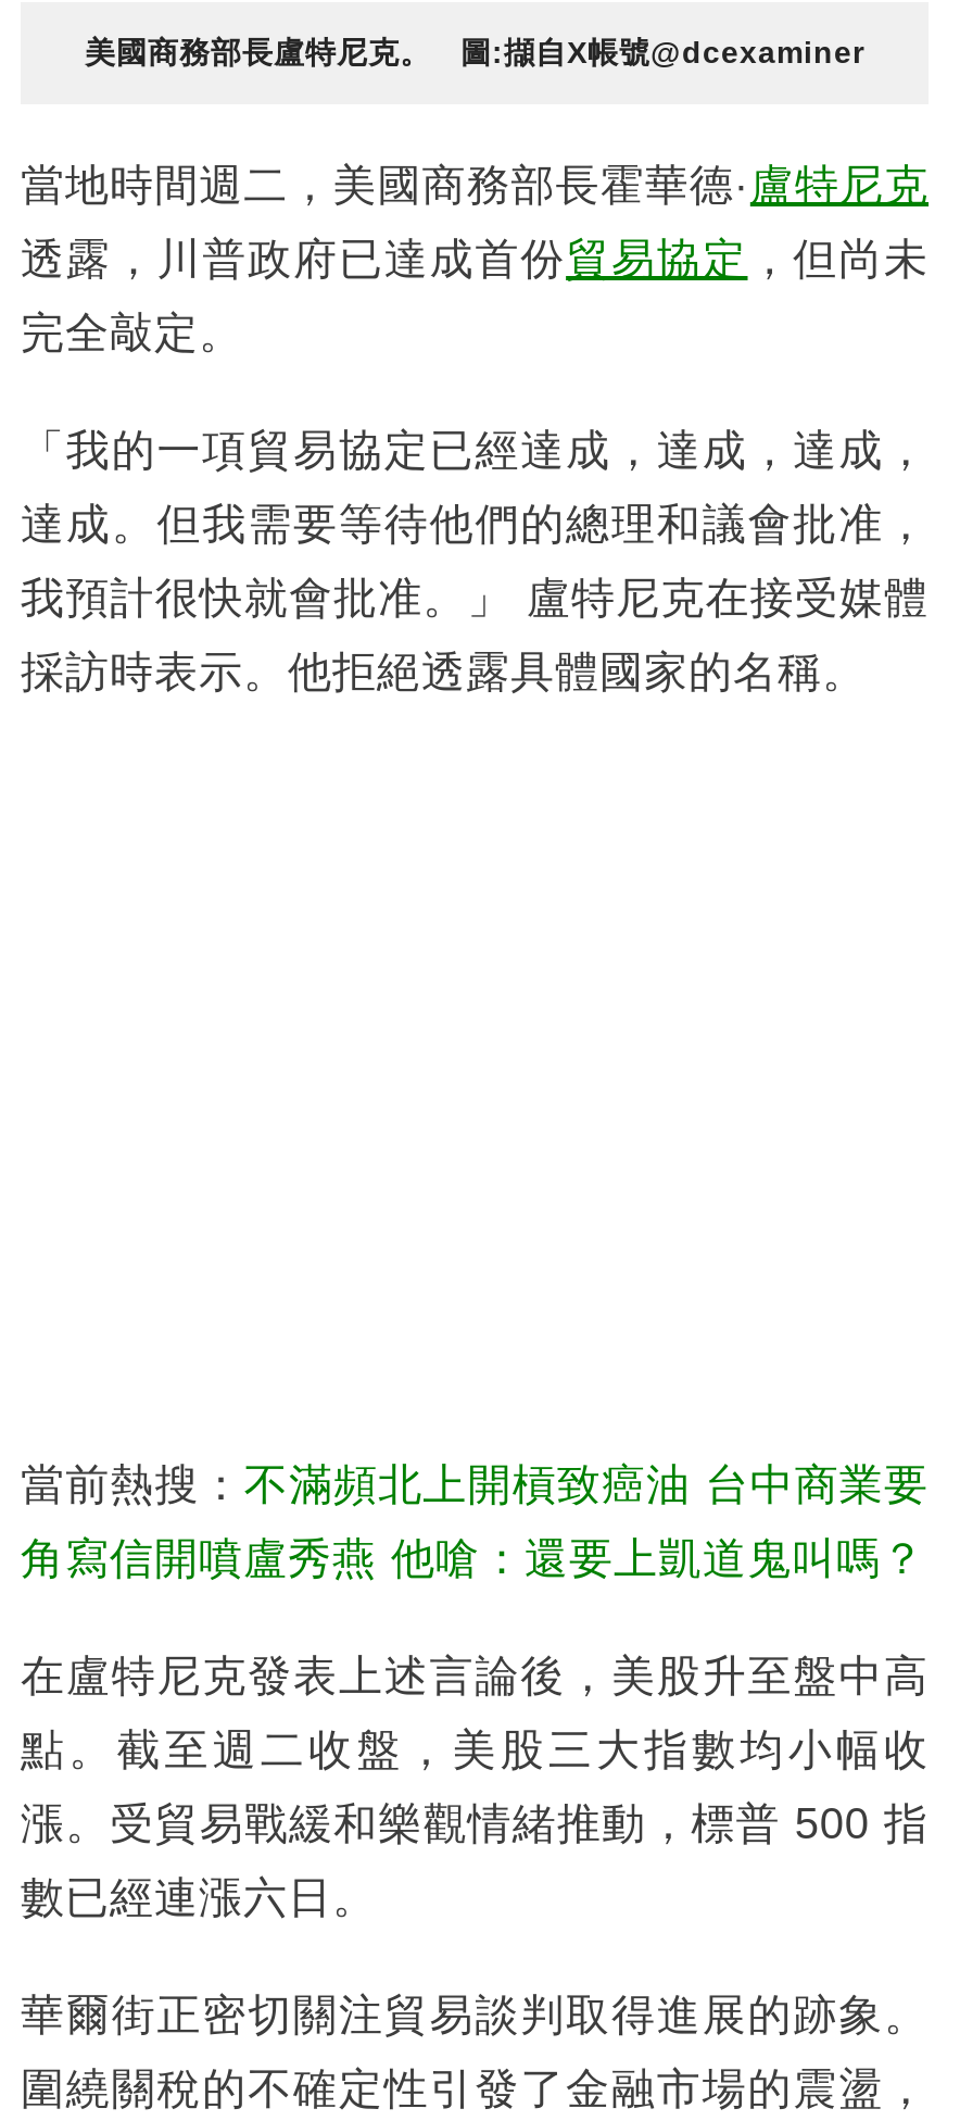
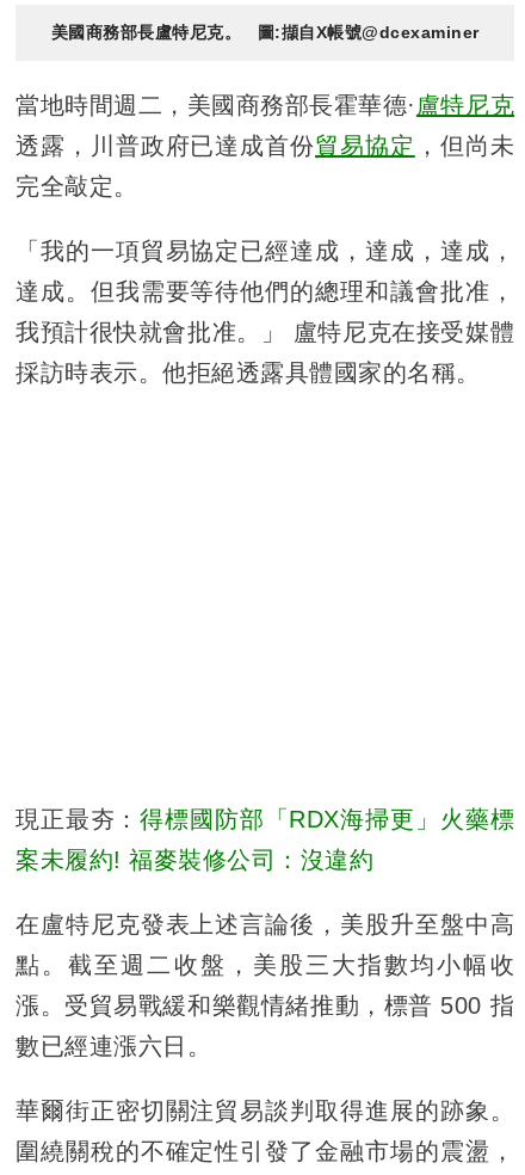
- 當前熱搜：不滿頻北上開槓致癌油 台中商業要
+ 現正最夯：得標國防部「RDX海掃更」火藥標

- 角寫信開噴盧秀燕 他嗆：還要上凱道鬼叫嗎？
+ 案未履約! 福麥裝修公司：沒違約
